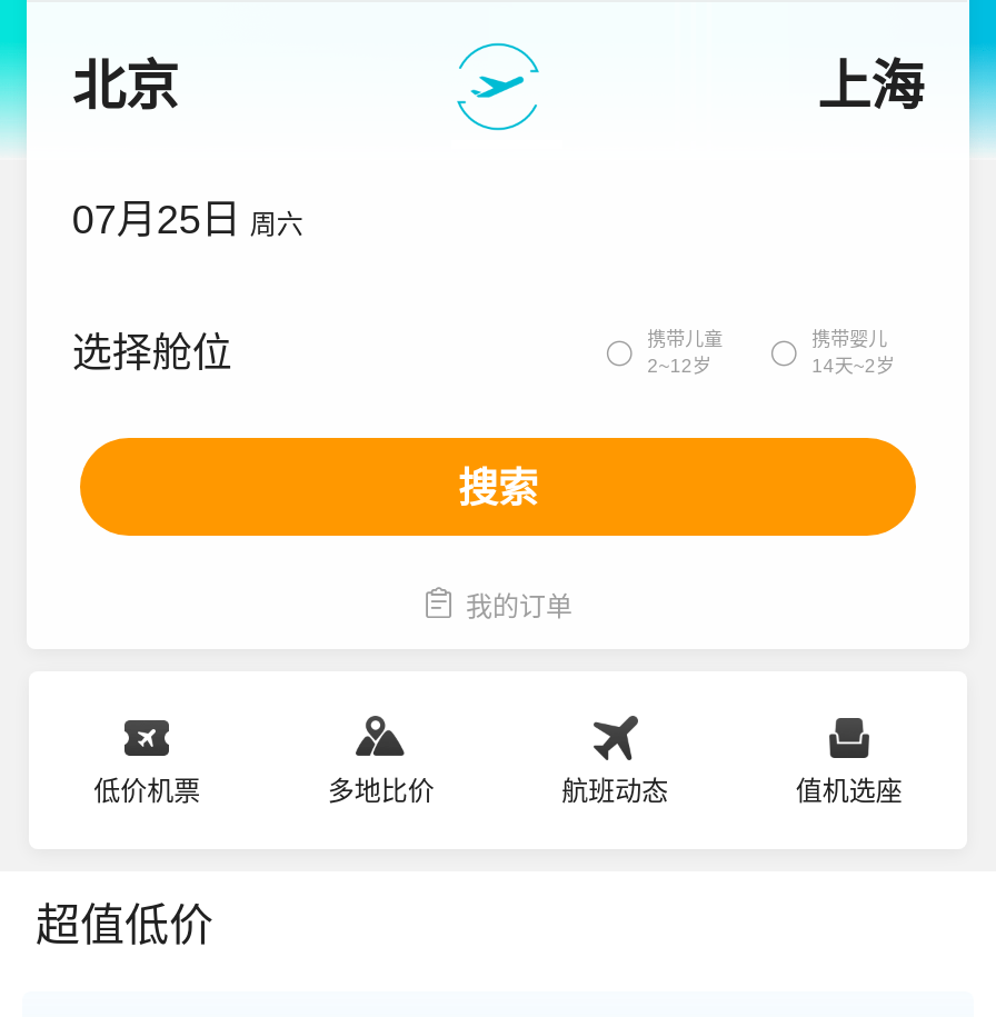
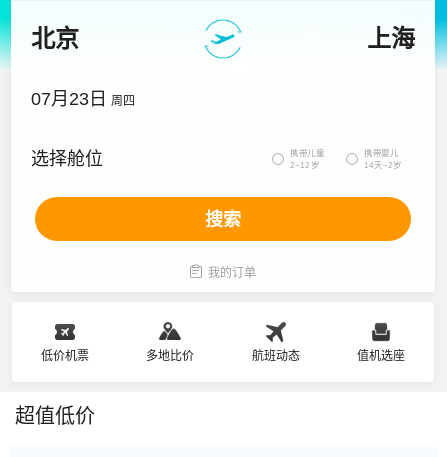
- 07月25日 周六
+ 07月23日 周四
